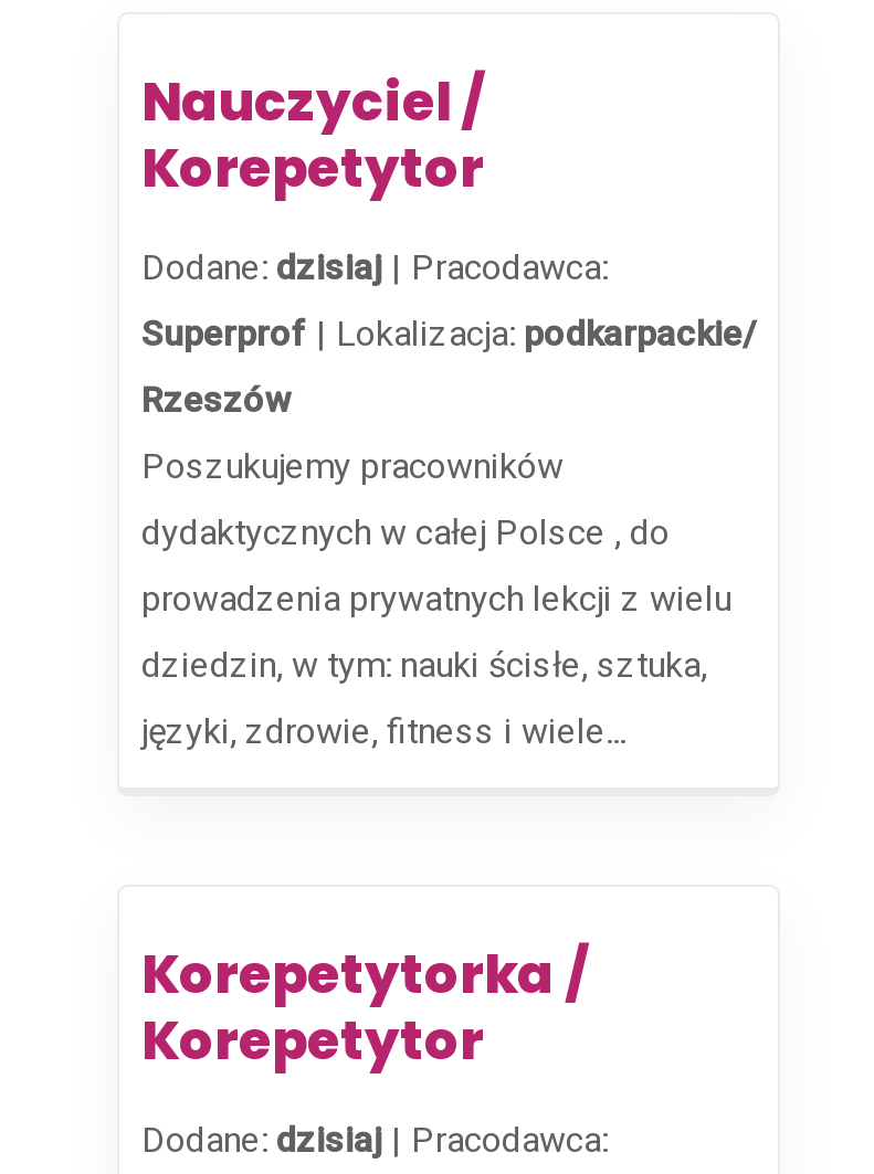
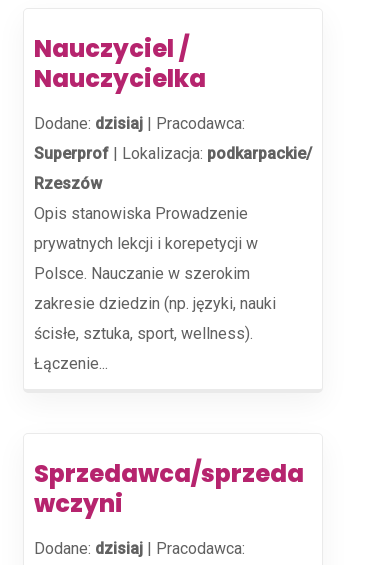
- Korepetytor
+ Nauczycielka

- Poszukujemy pracowników
- dydaktycznych w całej Polsce , do
- prowadzenia prywatnych lekcji z wielu
- dziedzin, w tym: nauki ścisłe, sztuka,
- języki, zdrowie, fitness i wiele...
+ Opis stanowiska Prowadzenie
+ prywatnych lekcji i korepetycji w
+ Polsce. Nauczanie w szerokim
+ zakresie dziedzin (np. języki, nauki
+ ścisłe, sztuka, sport, wellness).
+ Łączenie...

- Korepetytorka /
- Korepetytor
+ Sprzedawca/sprzeda
+ wczyni
